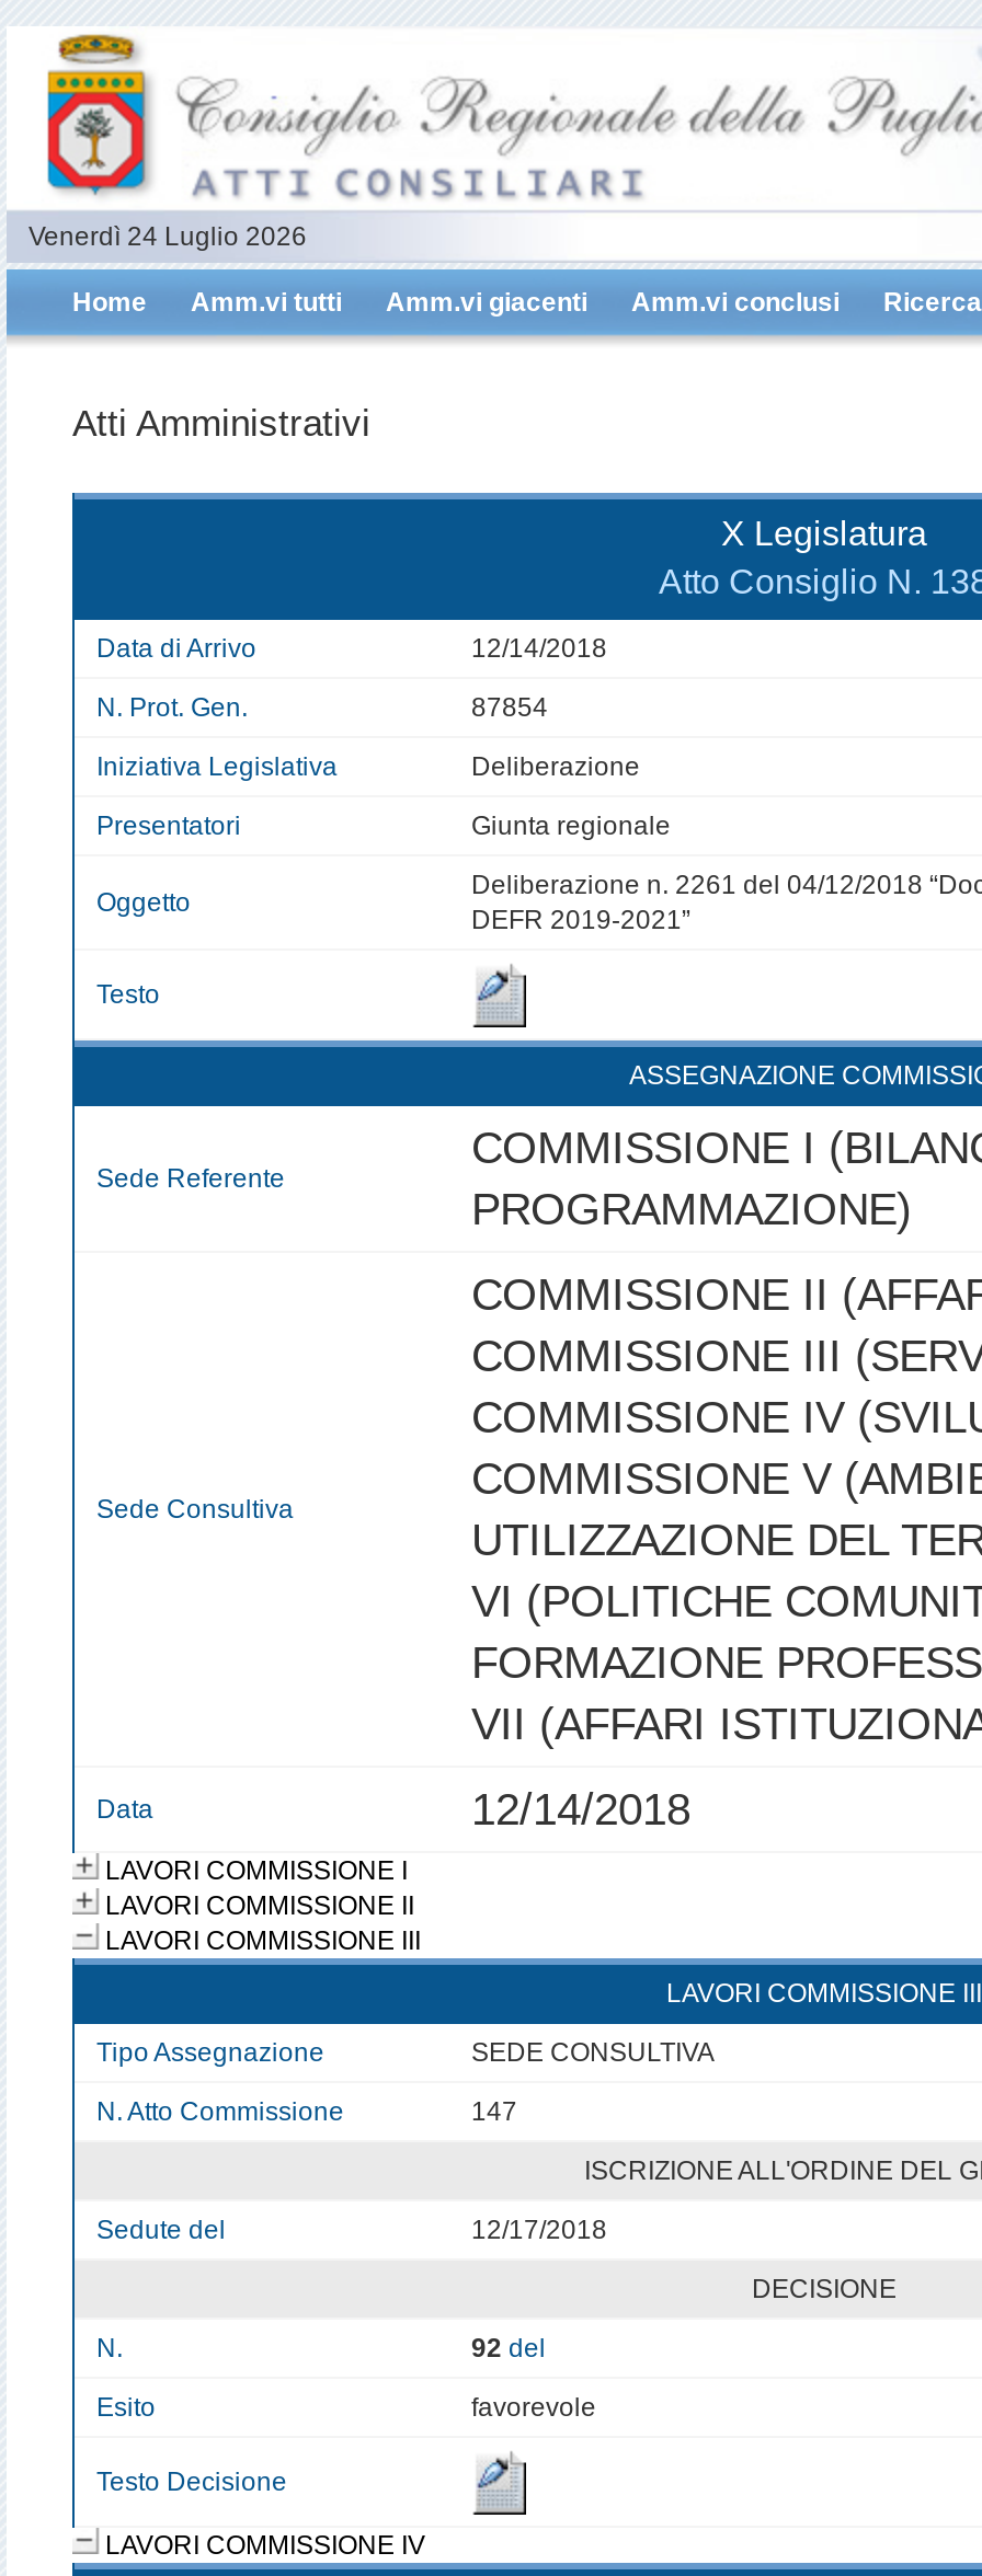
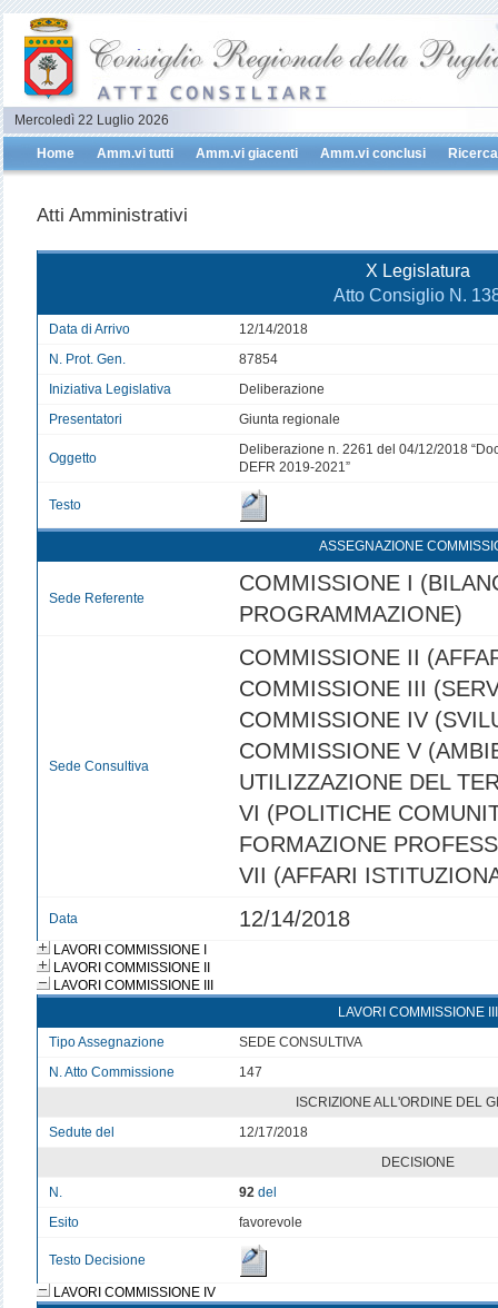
- Venerdì 24 Luglio 2026
+ Mercoledì 22 Luglio 2026
